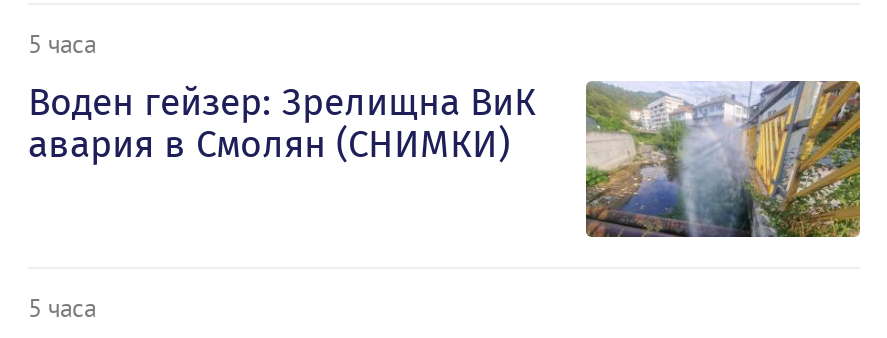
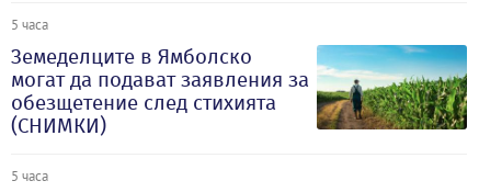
- [image]
- Воден гейзер: Зрелищна ВиК
- авария в Смолян (СНИМКИ)
+ [image]
+ Земеделците в Ямболско
+ могат да подават заявления за
+ обезщетение след стихията
+ (СНИМКИ)
